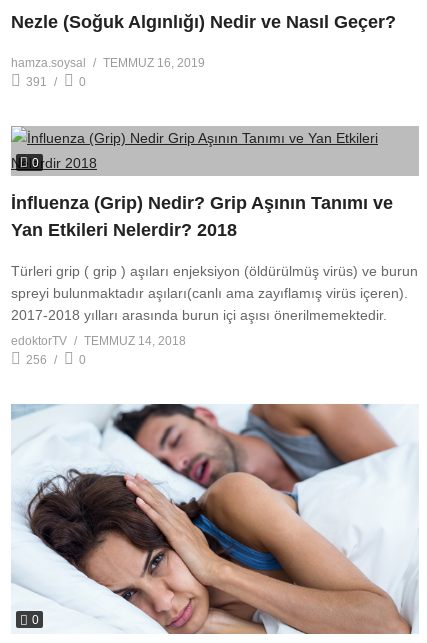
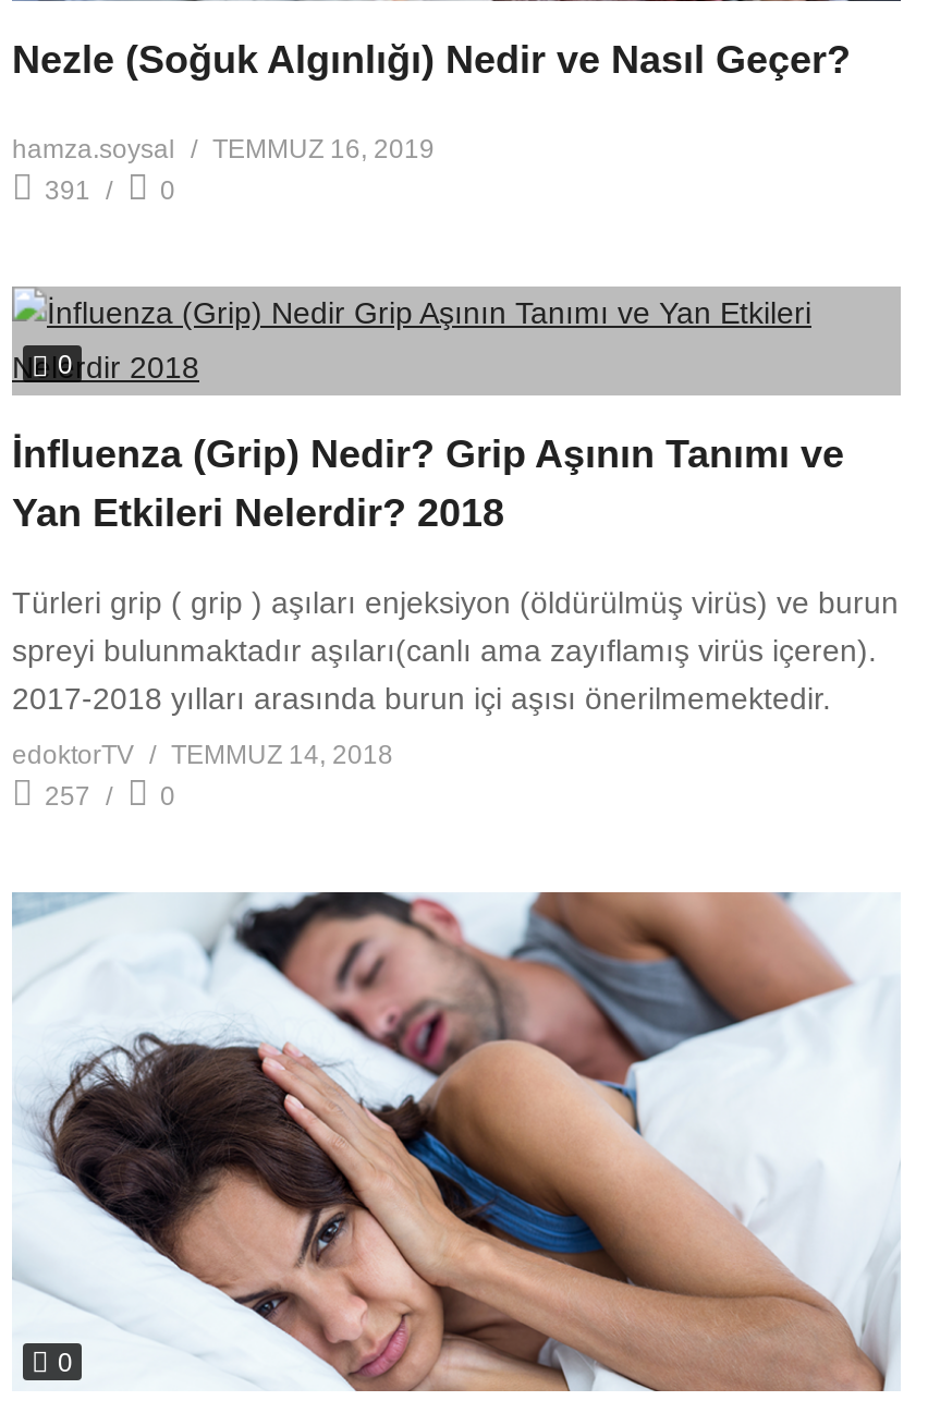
- 256
+ 257
